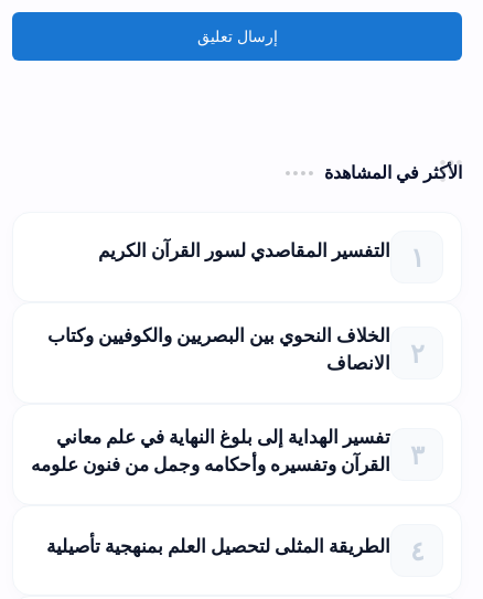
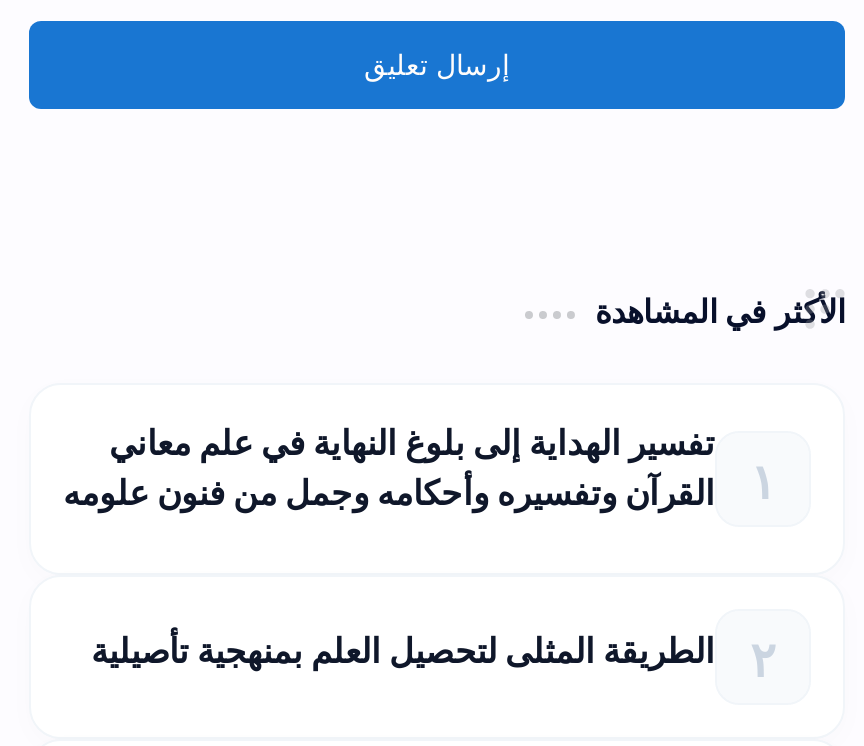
- التفسير المقاصدي لسور القرآن الكريم
- الخلاف النحوي بين البصريين والكوفيين وكتاب
- الانصاف
